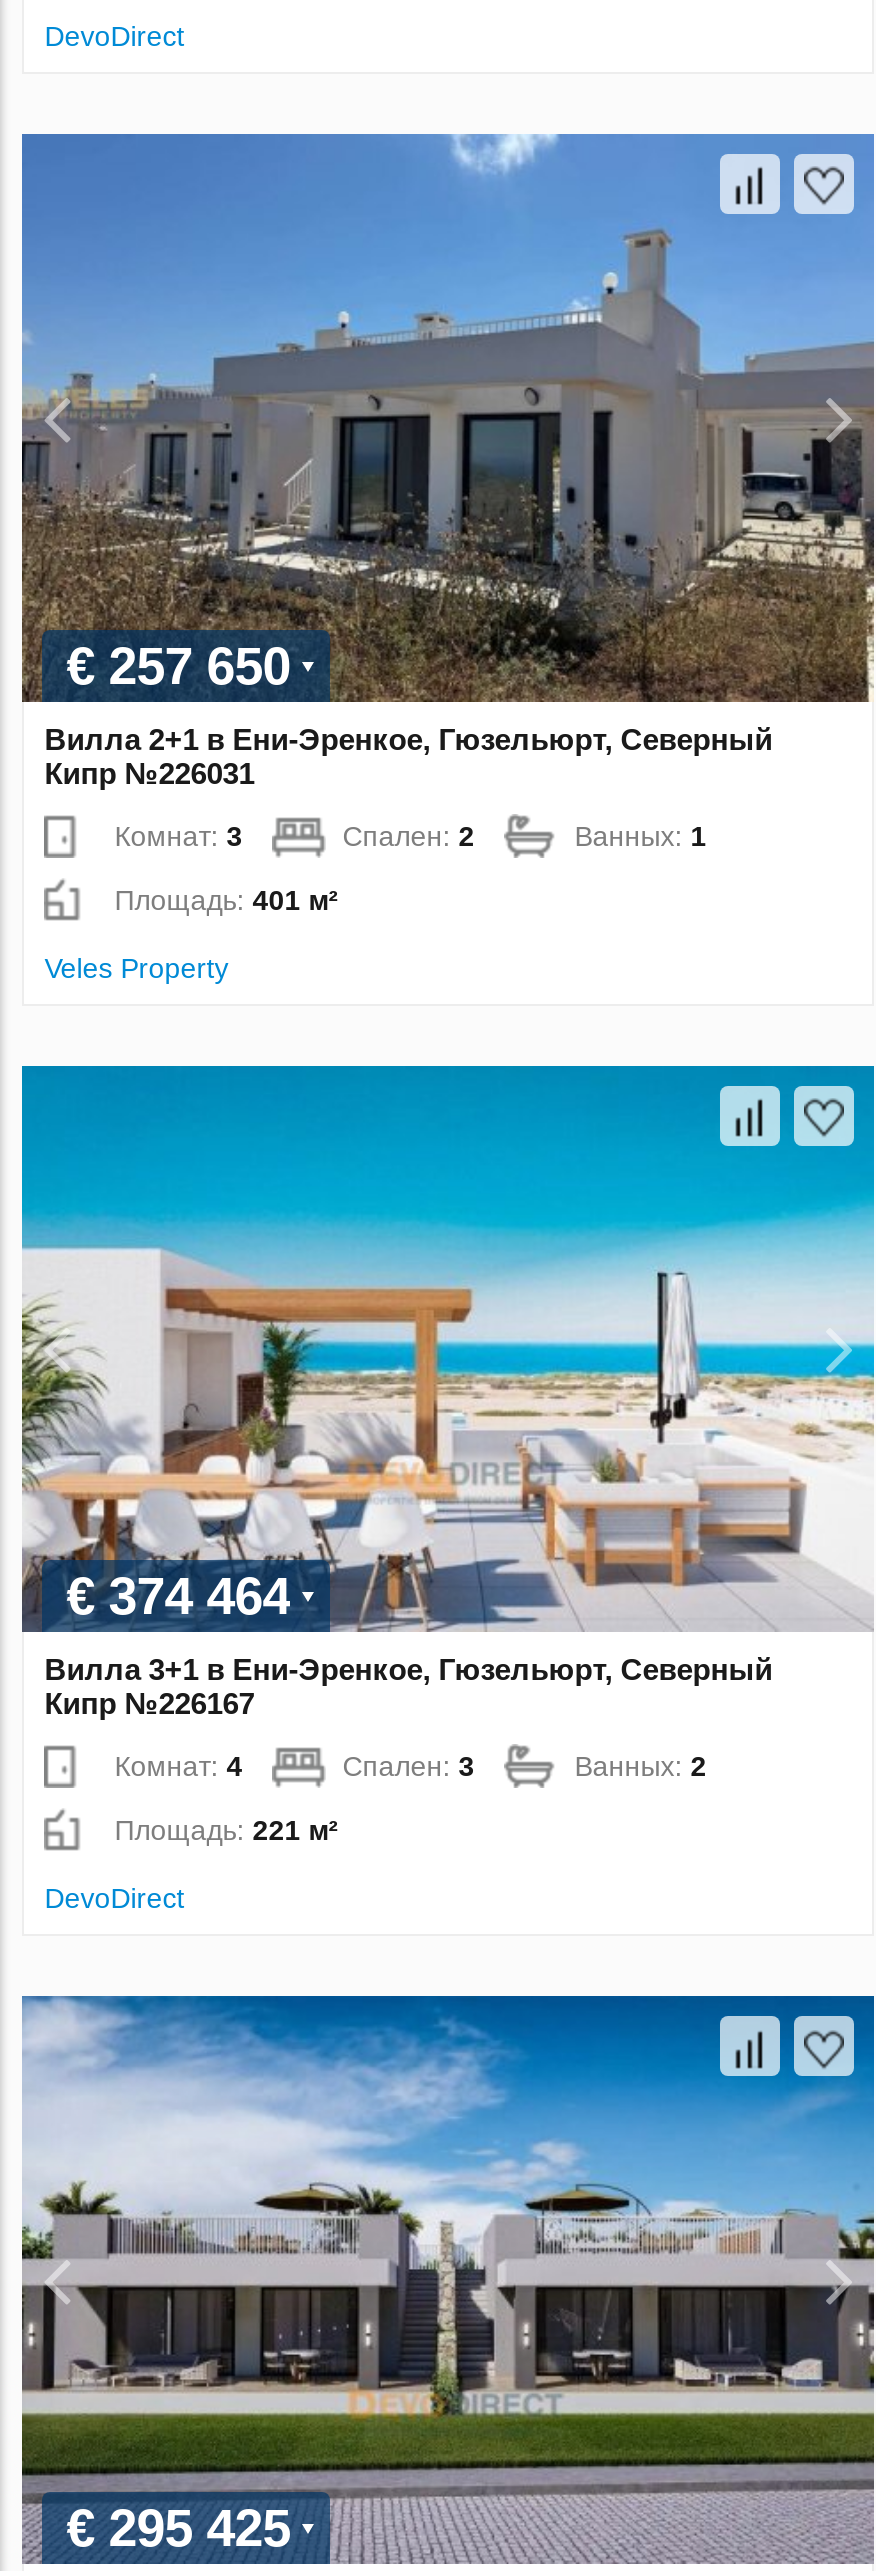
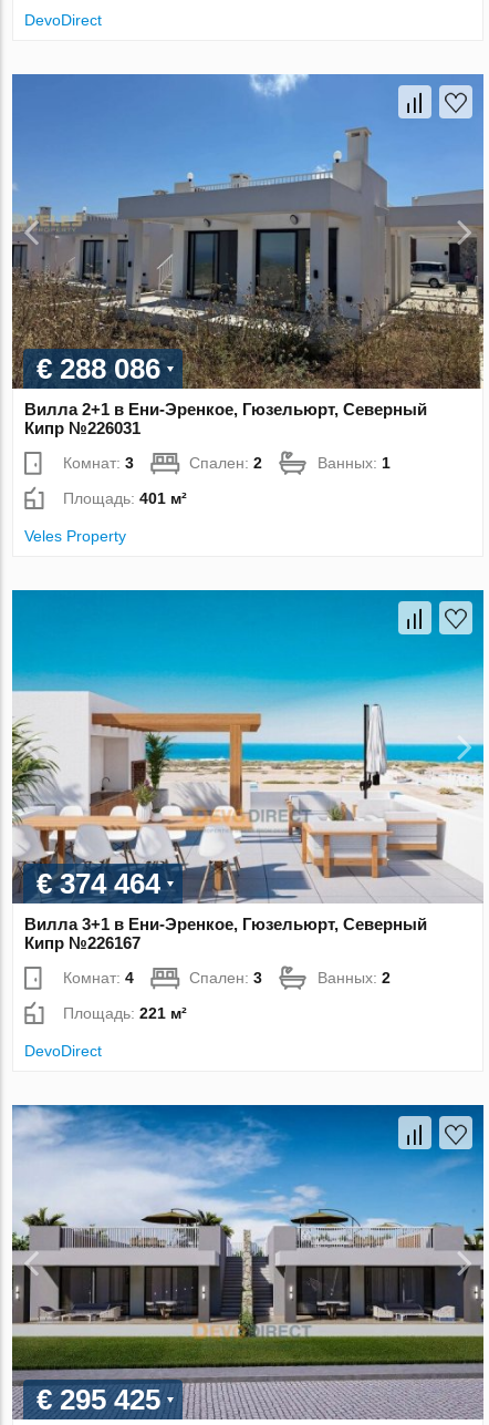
- € 257 650
+ € 288 086
